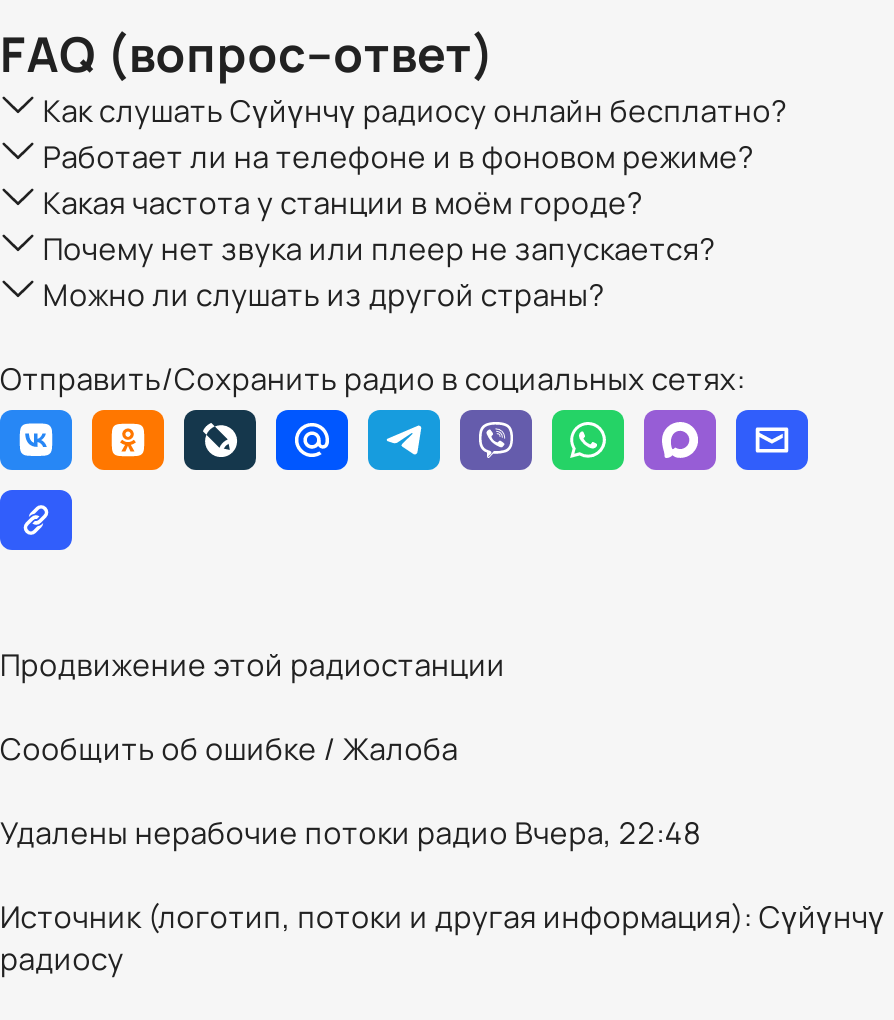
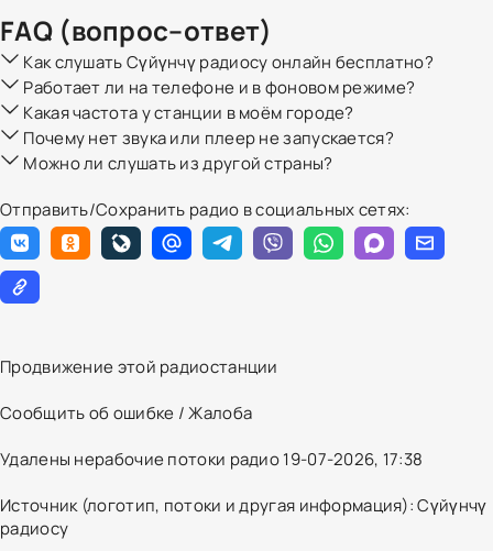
- Удалены нерабочие потоки радио Вчера, 22:48
+ Удалены нерабочие потоки радио 19-07-2026, 17:38
